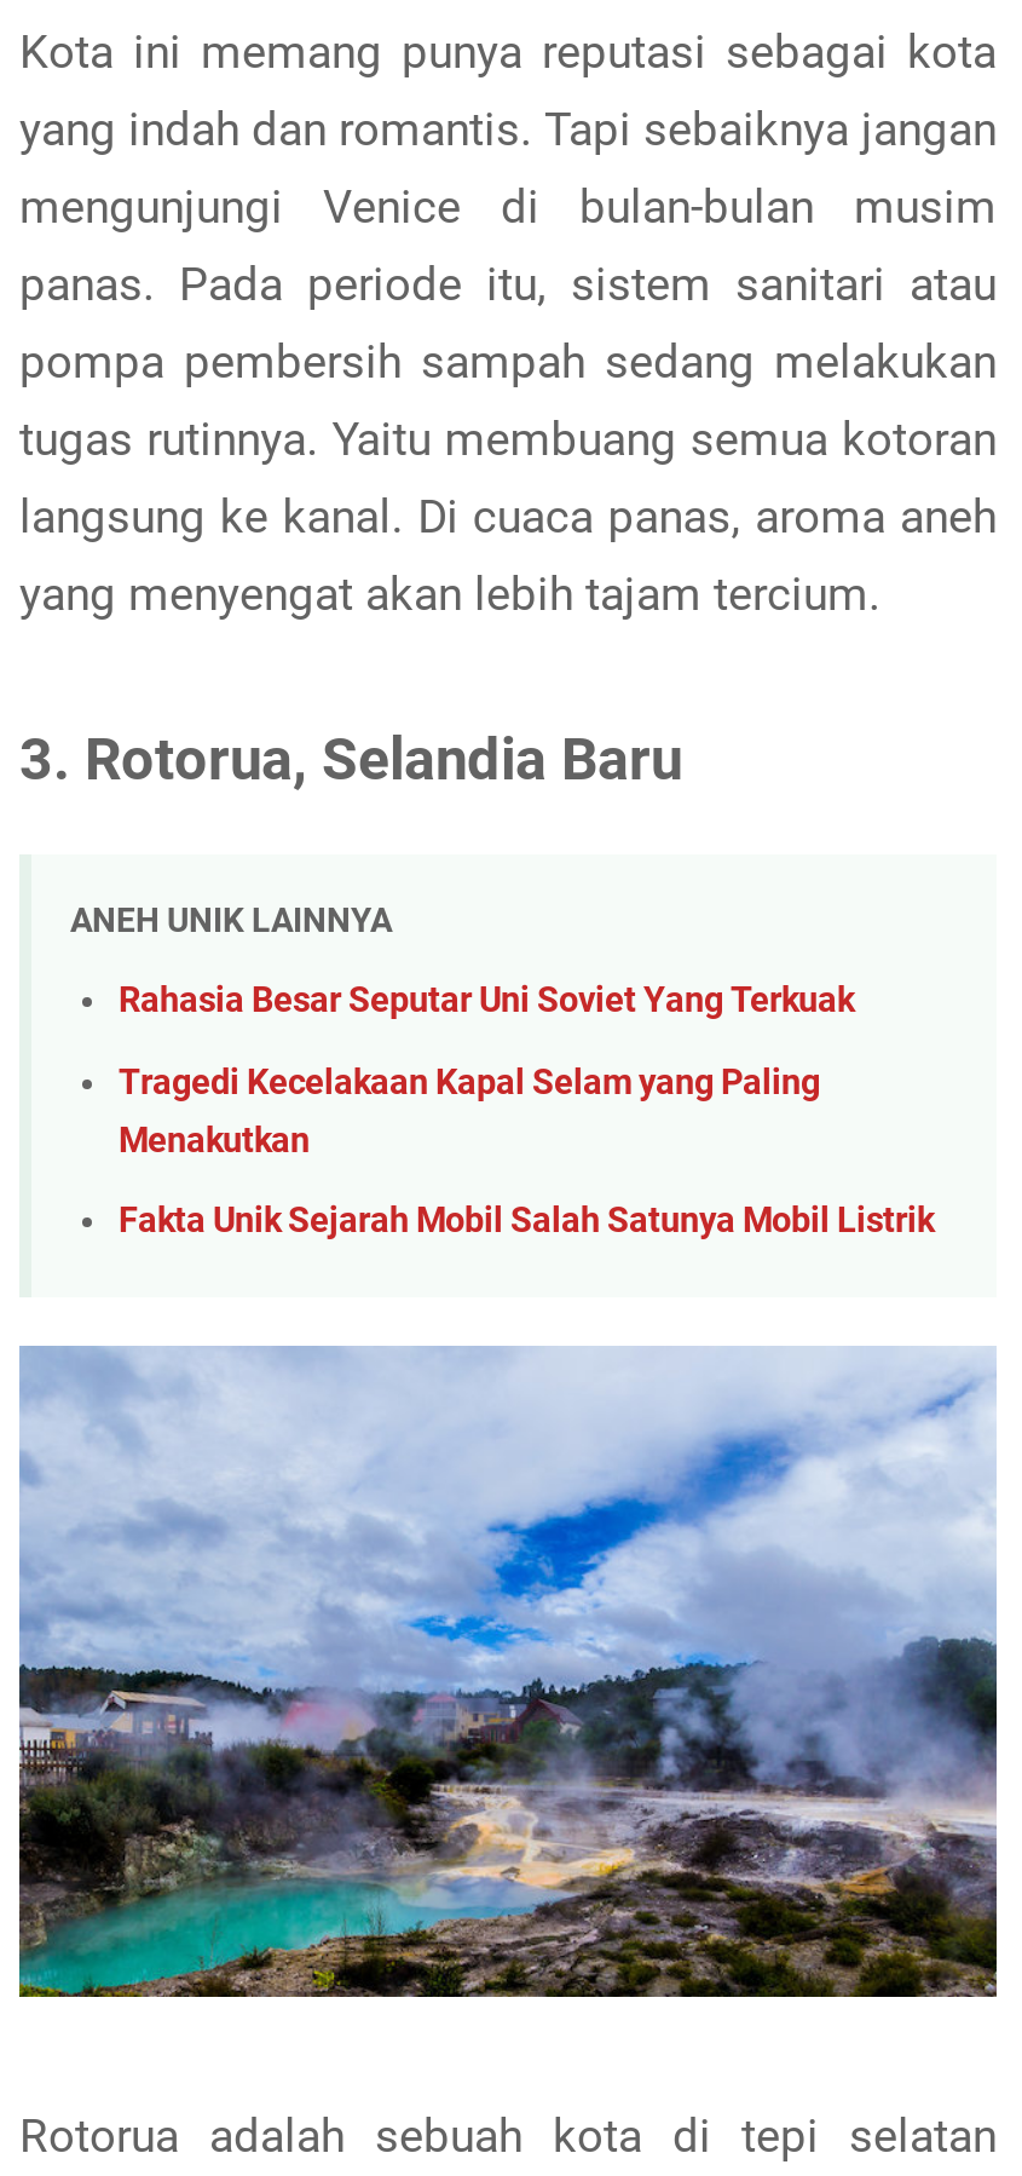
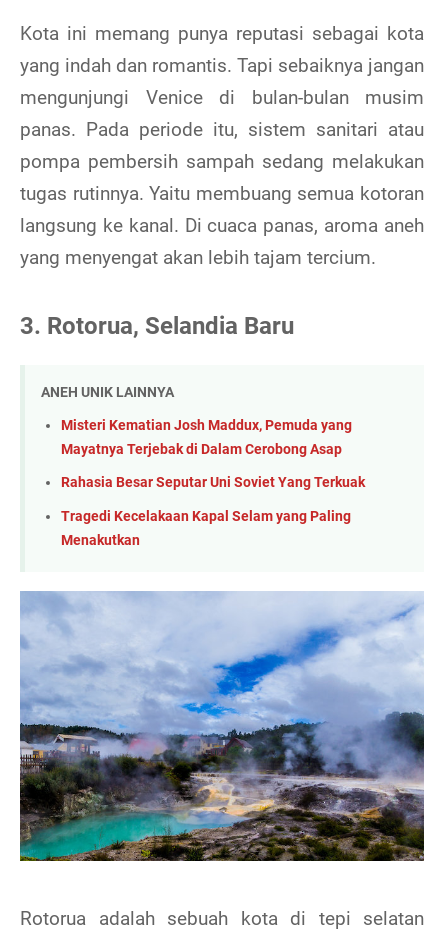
+ Misteri Kematian Josh Maddux, Pemuda yang
+ Mayatnya Terjebak di Dalam Cerobong Asap

moved down: Rahasia Besar Seputar Uni Soviet Yang Terkuak | Tragedi Kecelakaan Kapal Selam yang Paling | Menakutkan

- Fakta Unik Sejarah Mobil Salah Satunya Mobil Listrik
